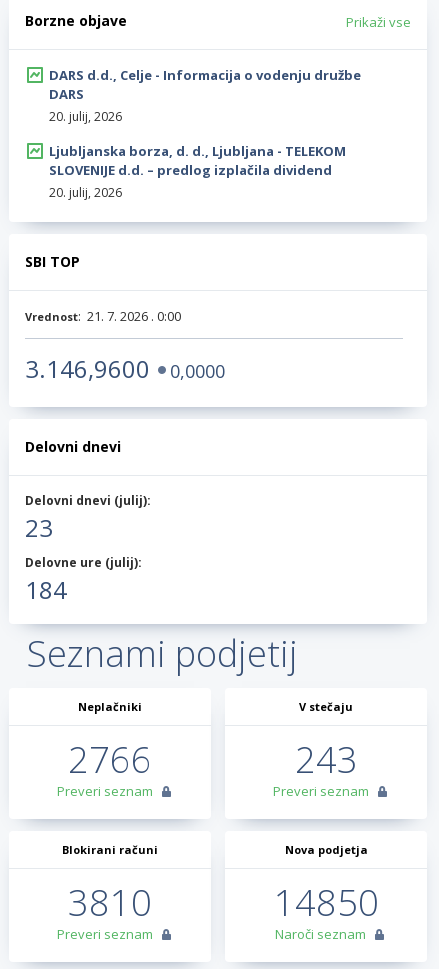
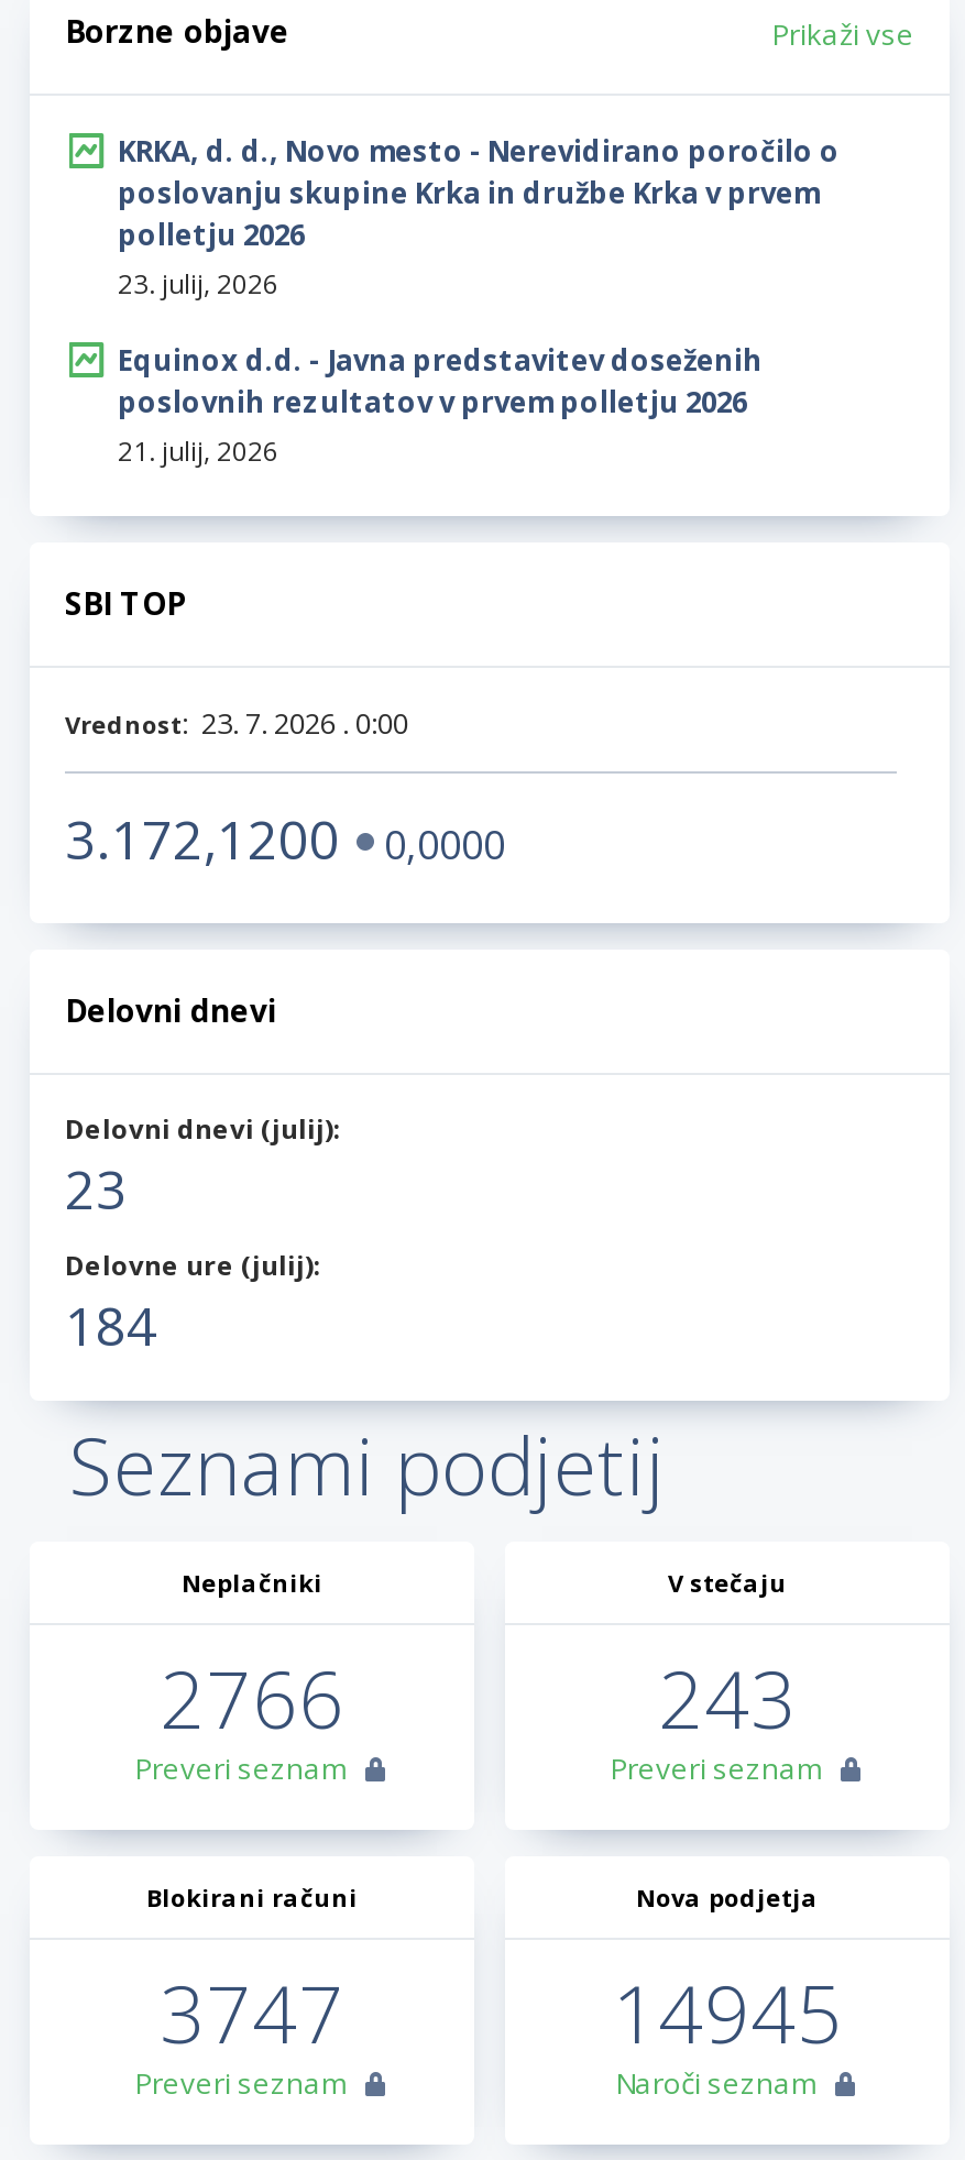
- DARS d.d., Celje - Informacija o vodenju družbe
- DARS
- 20. julij, 2026
+ KRKA, d. d., Novo mesto - Nerevidirano poročilo o
+ poslovanju skupine Krka in družbe Krka v prvem
+ polletju 2026
+ 23. julij, 2026

- Ljubljanska borza, d. d., Ljubljana - TELEKOM
- SLOVENIJE d.d. – predlog izplačila dividend
- 20. julij, 2026
+ Equinox d.d. - Javna predstavitev doseženih
+ poslovnih rezultatov v prvem polletju 2026
+ 21. julij, 2026

- Vrednost: 21. 7. 2026 . 0:00
+ Vrednost: 23. 7. 2026 . 0:00

- 3.146,9600 0,0000
+ 3.172,1200 0,0000

- 3810
+ 3747

- 14850
+ 14945
